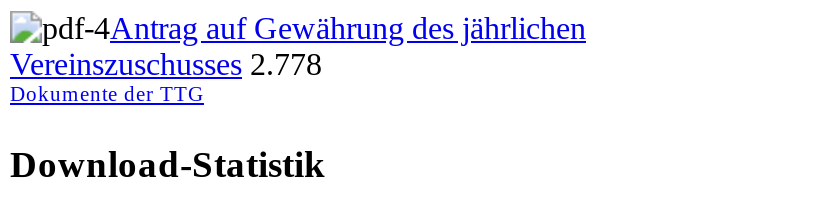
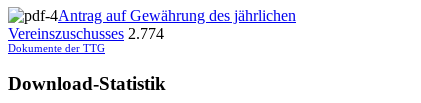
- Vereinszuschusses 2.778
+ Vereinszuschusses 2.774
